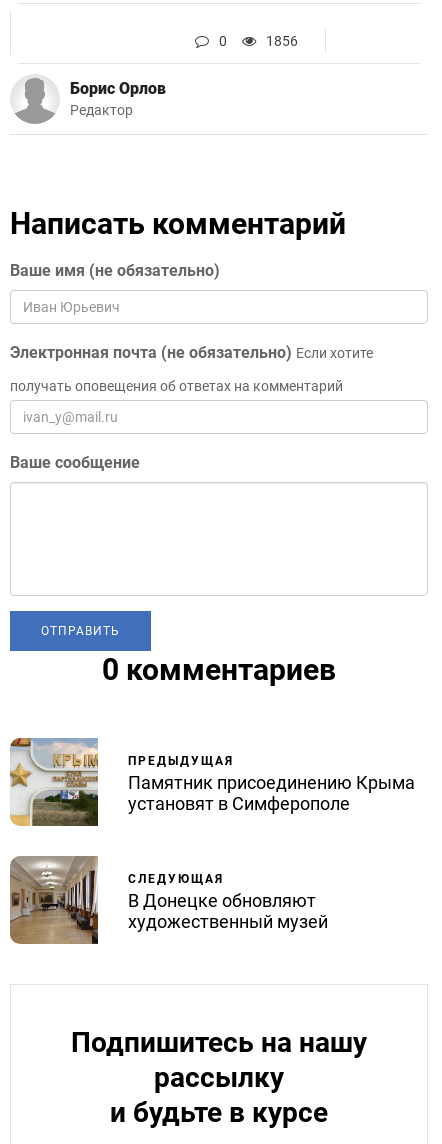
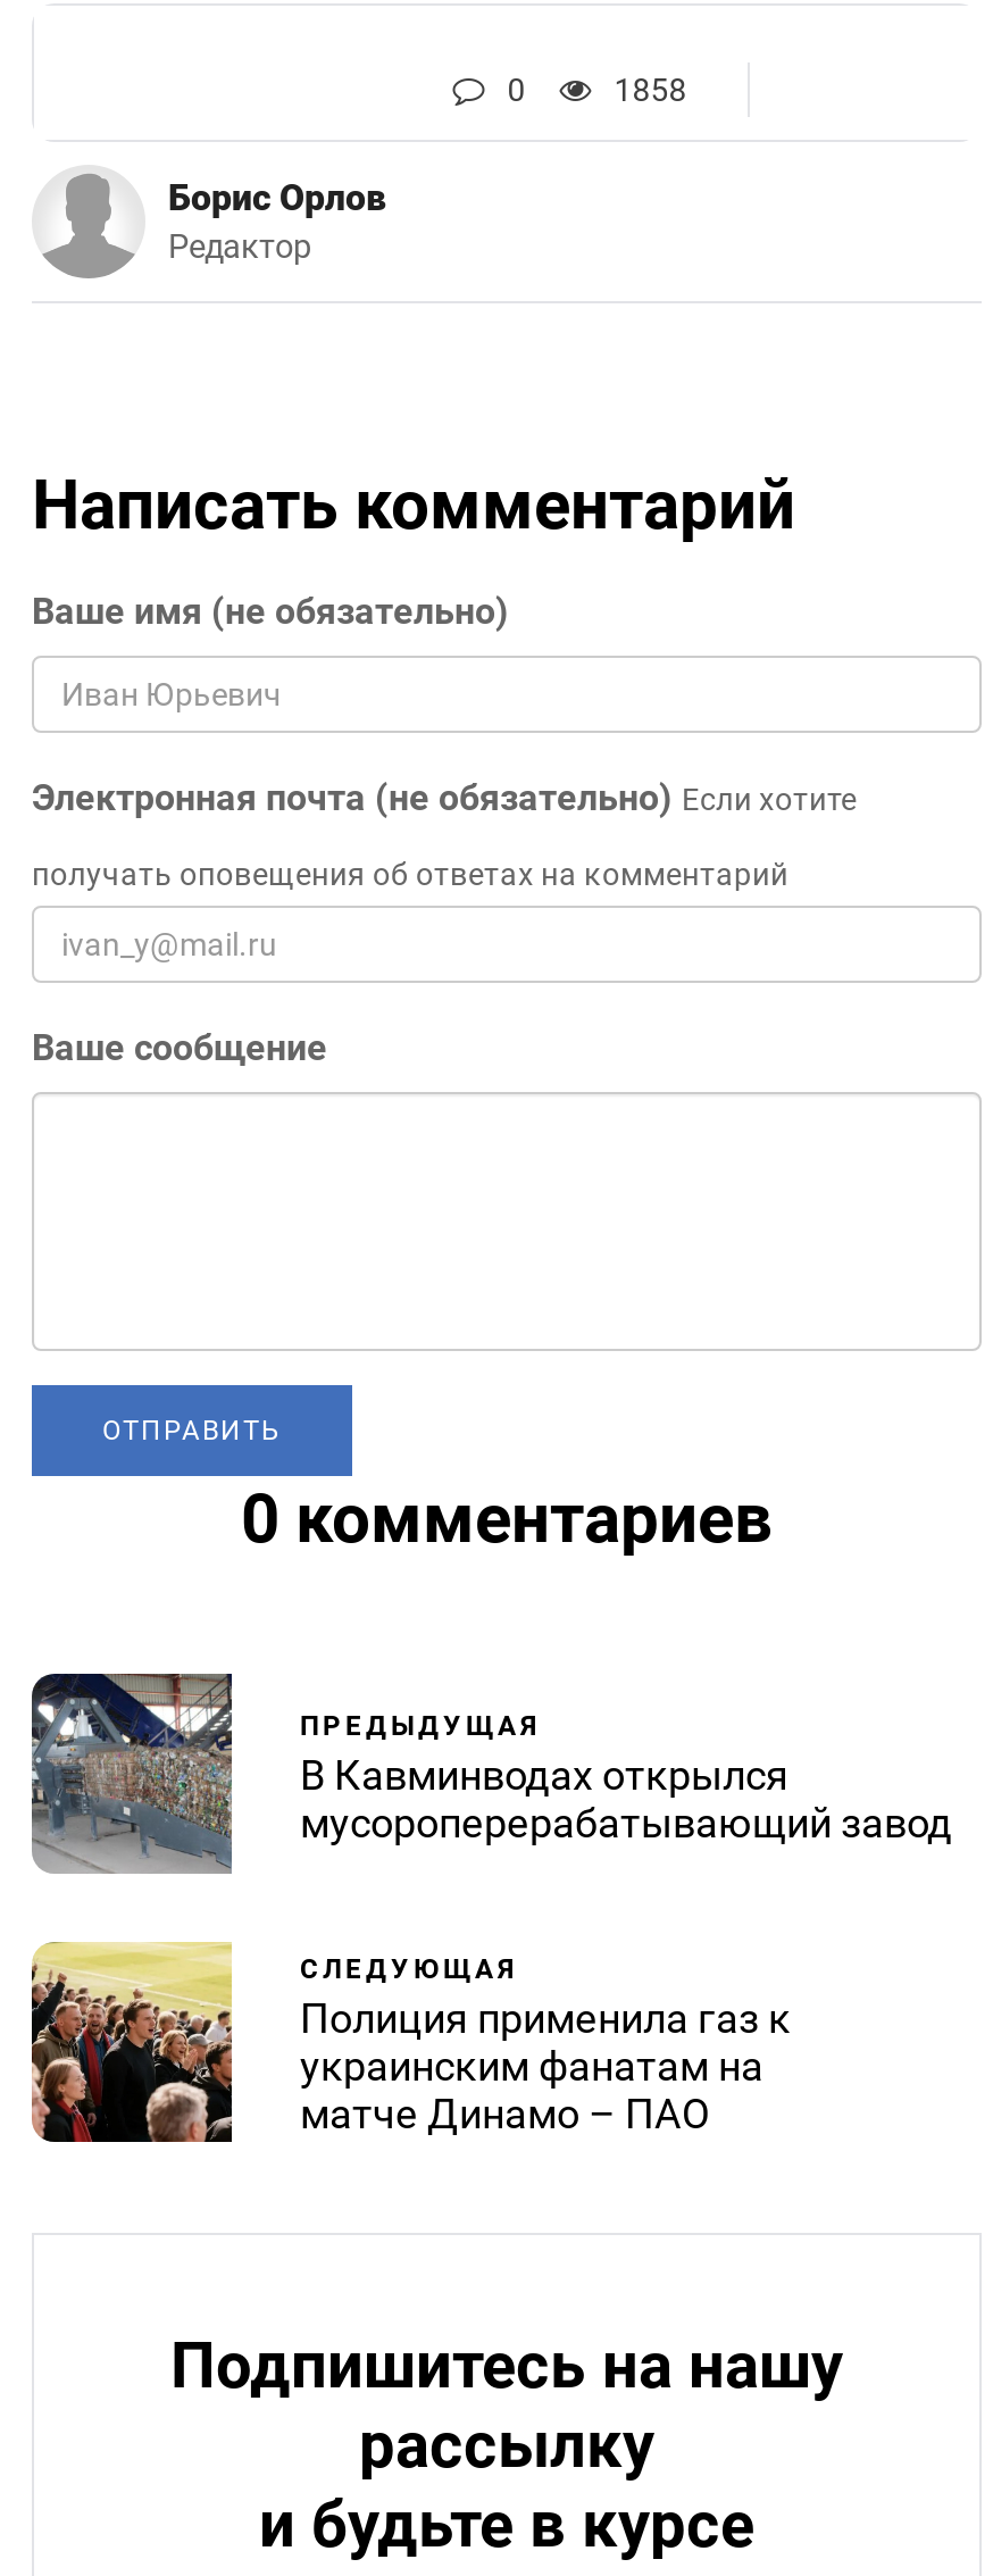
- 1856
+ 1858

- [image]
- Памятник присоединению Крыма
- установят в Симферополе
+ [image]
+ В Кавминводах открылся
+ мусороперерабатывающий завод

- [image]
- В Донецке обновляют
- художественный музей
+ [image]
+ Полиция применила газ к
+ украинским фанатам на
+ матче Динамо – ПАО
